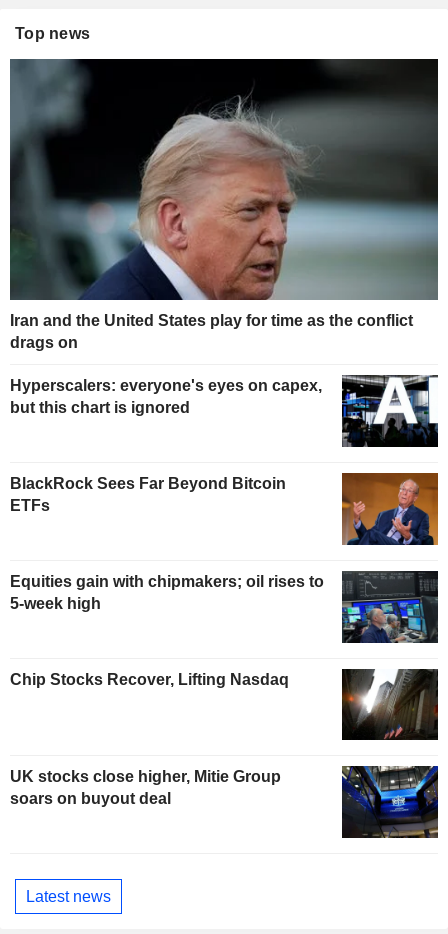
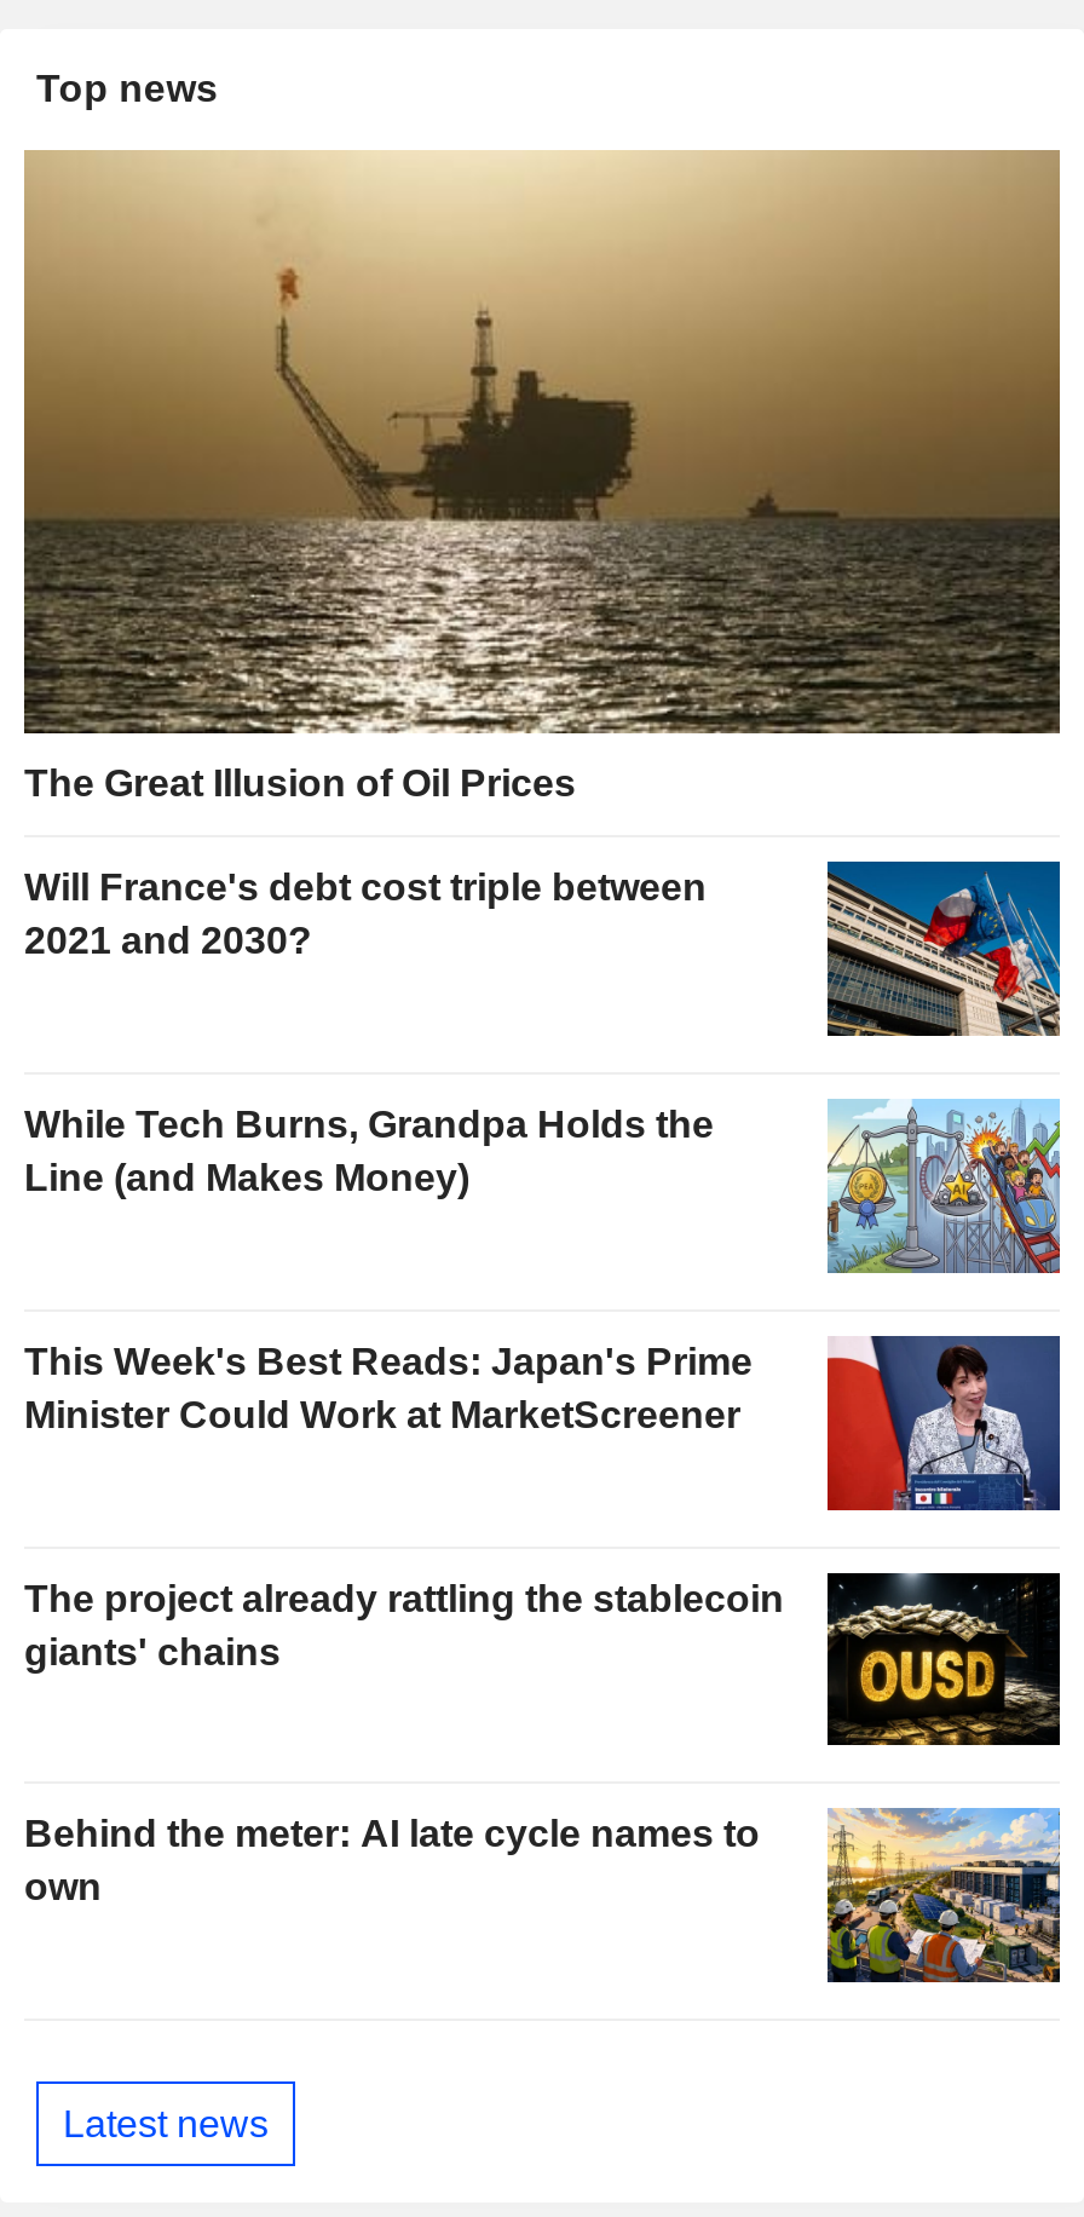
- [image]
- Iran and the United States play for time as the conflict
- drags on
+ [image]
+ The Great Illusion of Oil Prices

- Hyperscalers: everyone's eyes on capex,
- but this chart is ignored
+ Will France's debt cost triple between
+ 2021 and 2030?

- [image]
+ [image]

- BlackRock Sees Far Beyond Bitcoin
- ETFs
+ While Tech Burns, Grandpa Holds the
+ Line (and Makes Money)

- [image]
+ [image]

- [image]
- Equities gain with chipmakers; oil rises to
- 5-week high
+ [image]
+ This Week's Best Reads: Japan's Prime
+ Minister Could Work at MarketScreener

- Chip Stocks Recover, Lifting Nasdaq
+ The project already rattling the stablecoin
+ giants' chains

- [image]
+ [image]

- UK stocks close higher, Mitie Group
- soars on buyout deal
+ Behind the meter: AI late cycle names to
+ own

- [image]
+ [image]
